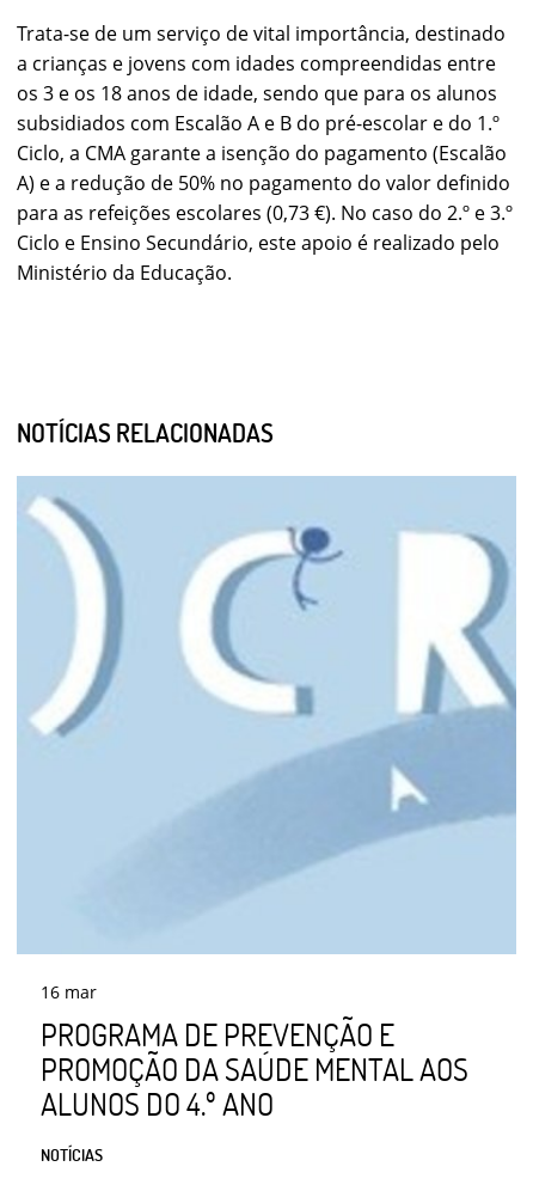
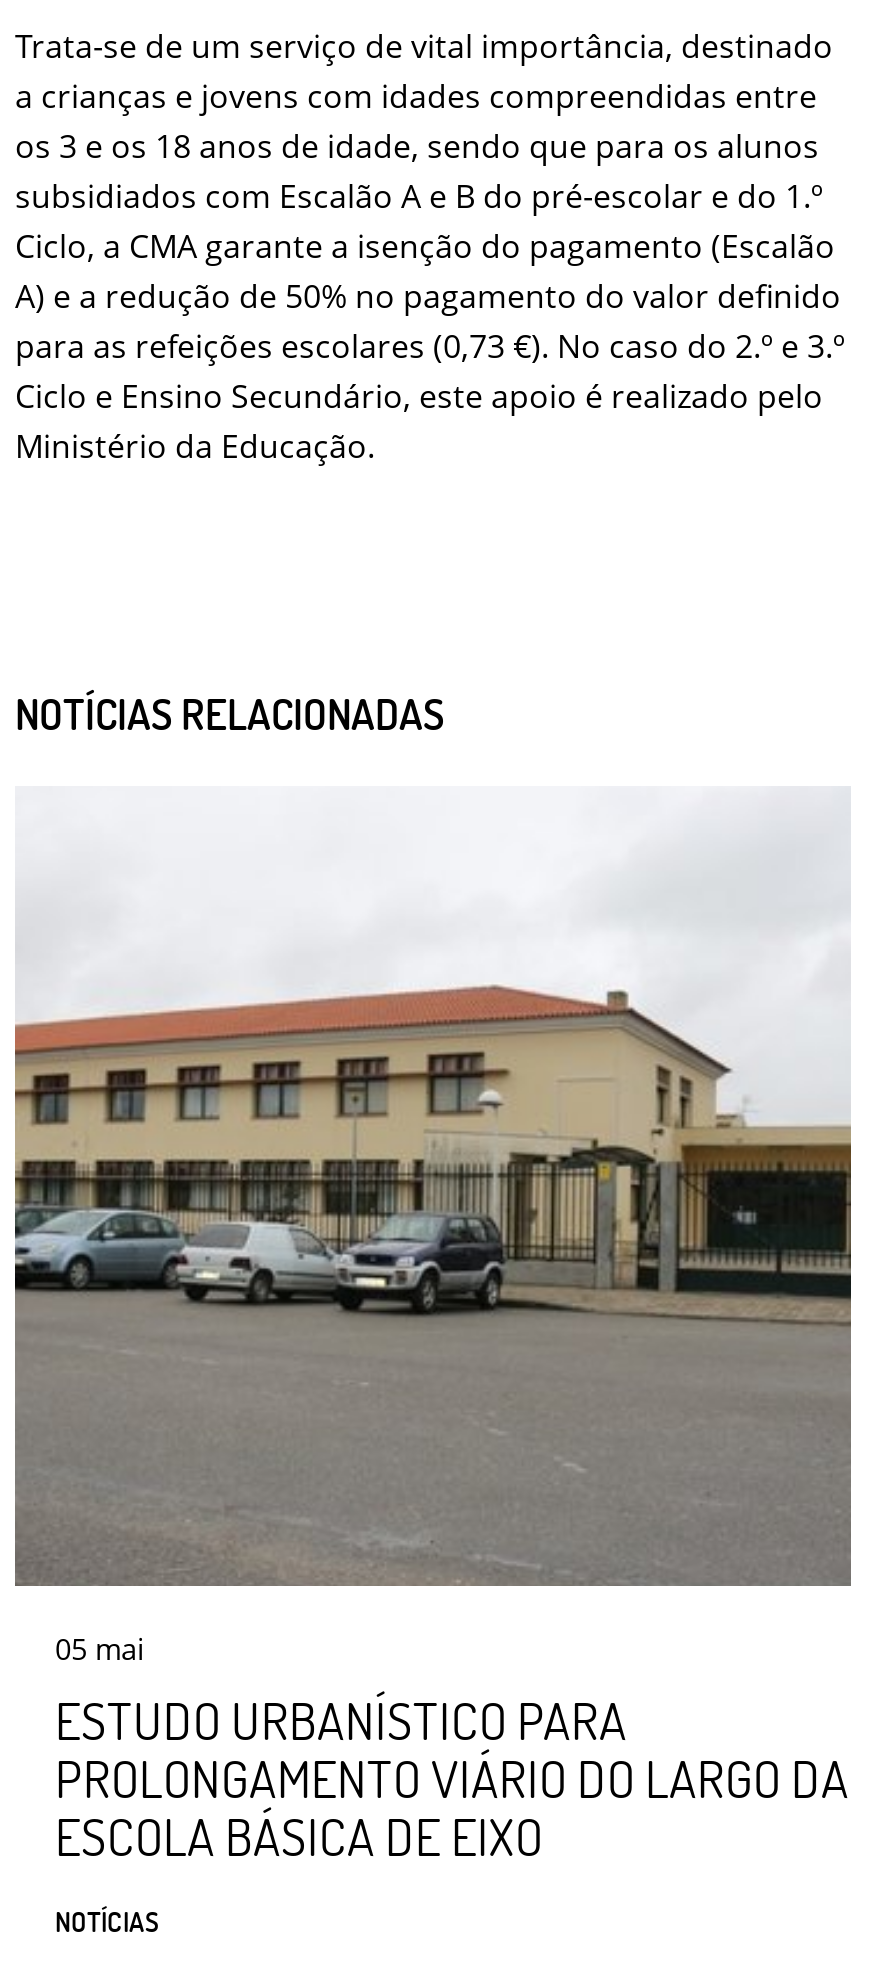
- [image]
- 16 mar
- PROGRAMA DE PREVENÇÃO E
- PROMOÇÃO DA SAÚDE MENTAL AOS
- ALUNOS DO 4.º ANO
+ [image]
+ 05 mai
+ ESTUDO URBANÍSTICO PARA
+ PROLONGAMENTO VIÁRIO DO LARGO DA
+ ESCOLA BÁSICA DE EIXO
